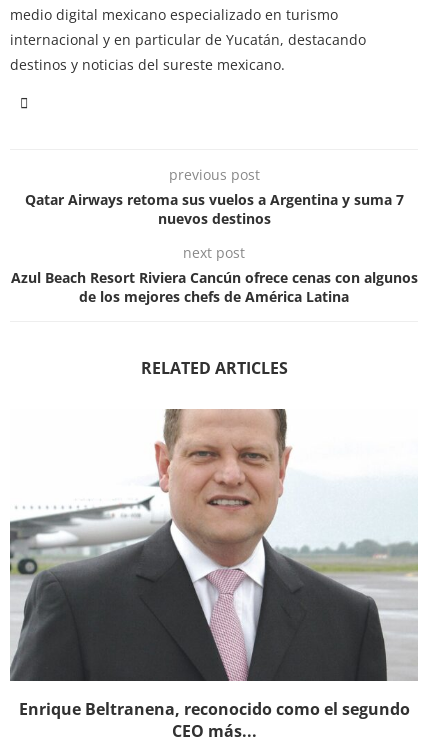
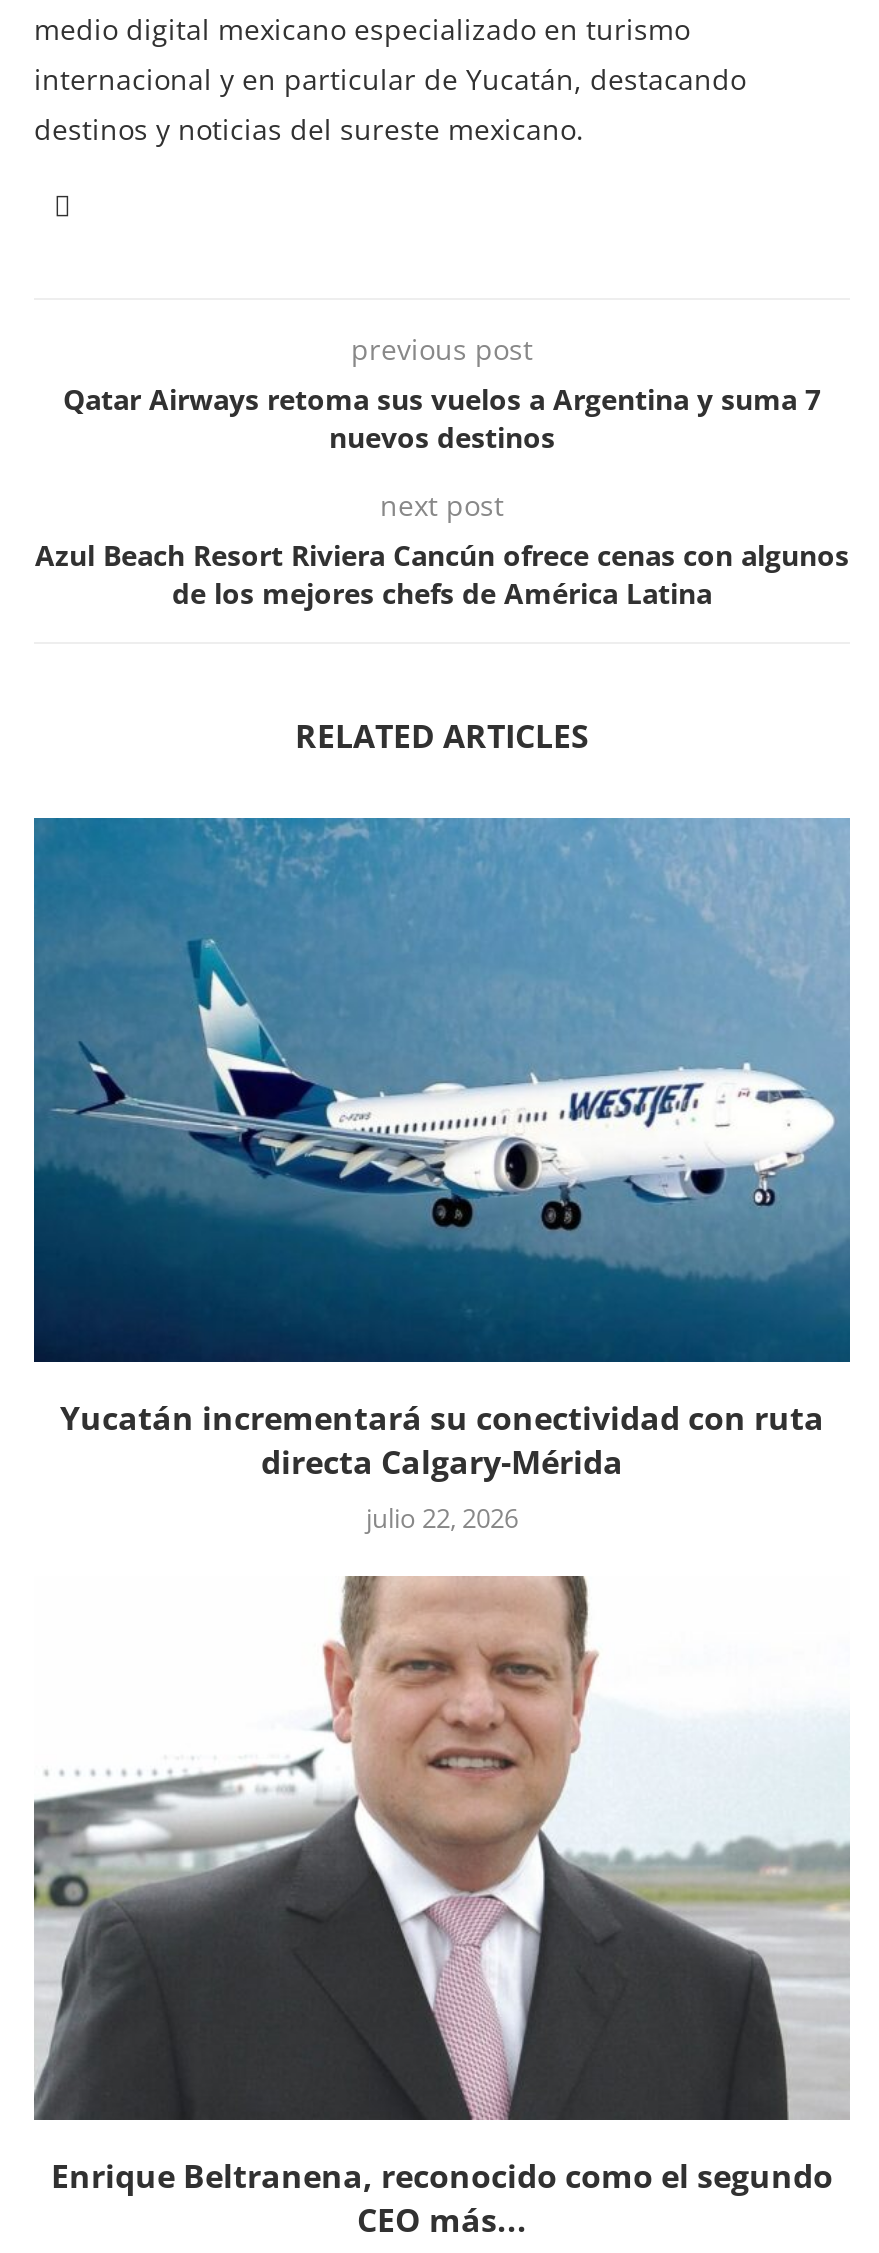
+ [image]
+ Yucatán incrementará su conectividad con ruta
+ directa Calgary-Mérida
+ julio 22, 2026
